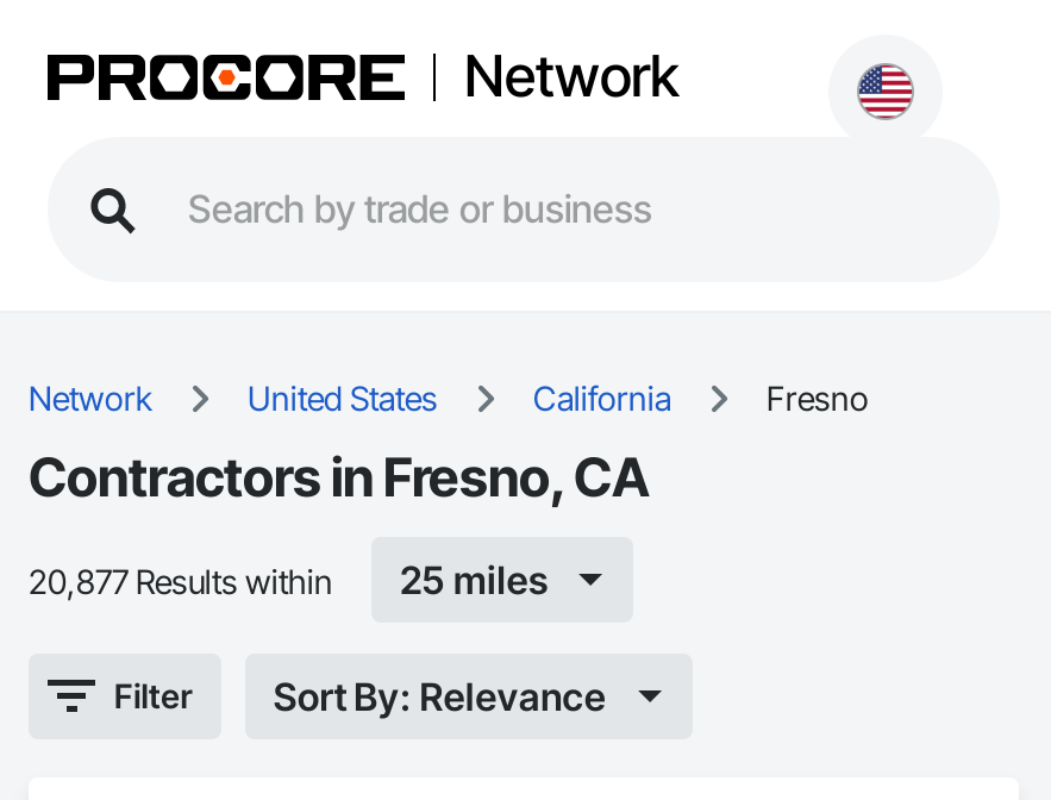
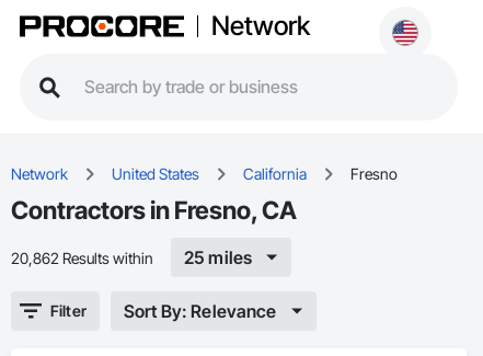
- 20,877 Results within
+ 20,862 Results within
